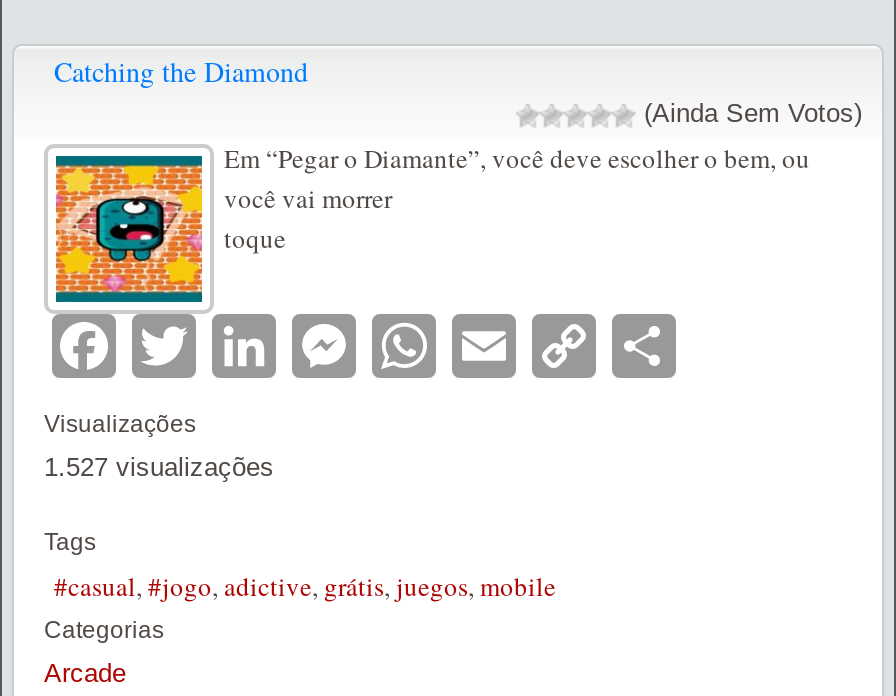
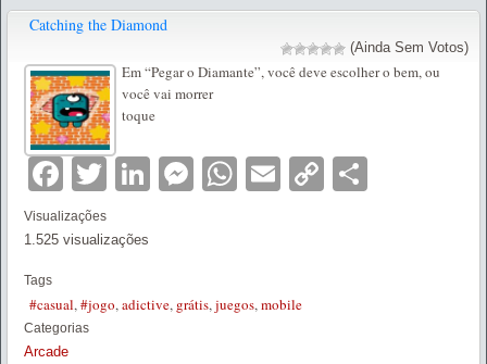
- 1.527 visualizações
+ 1.525 visualizações
